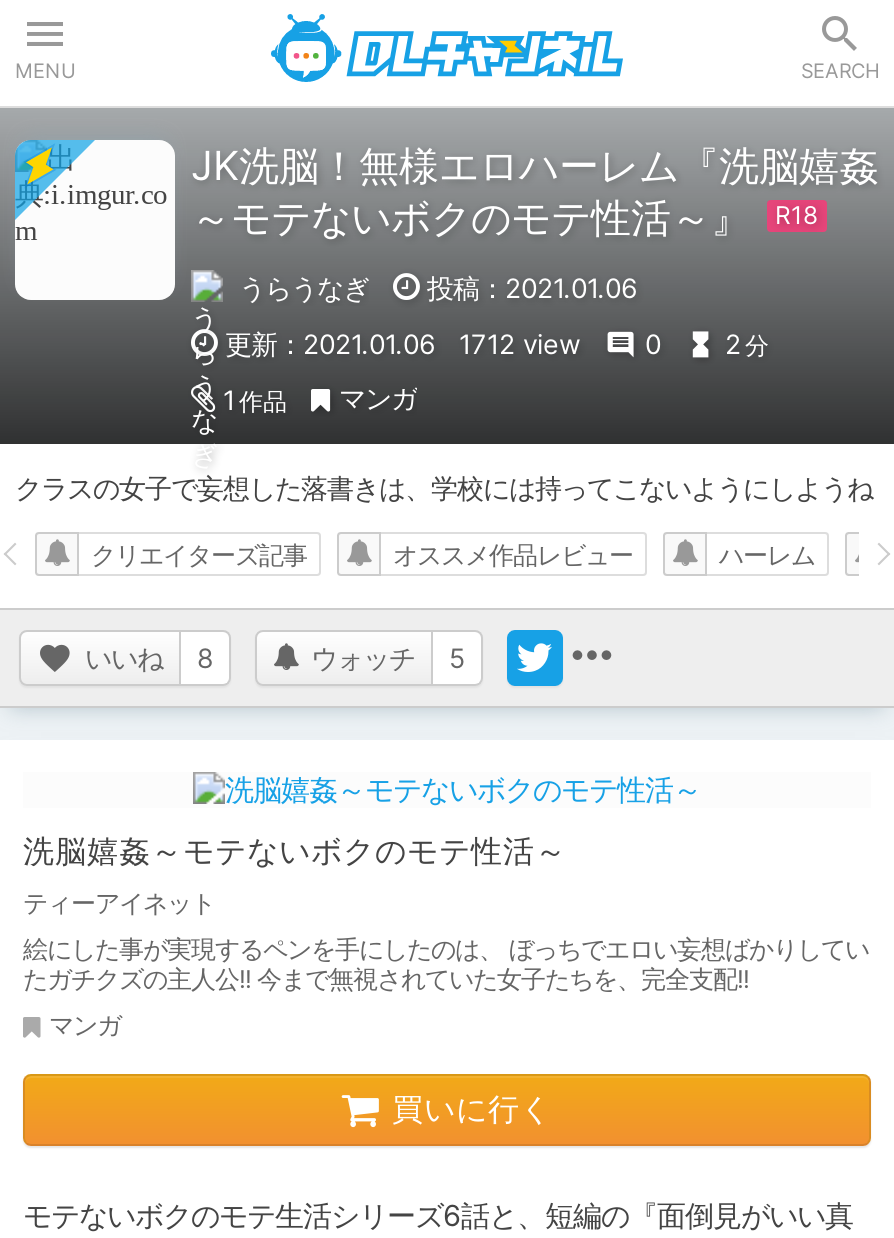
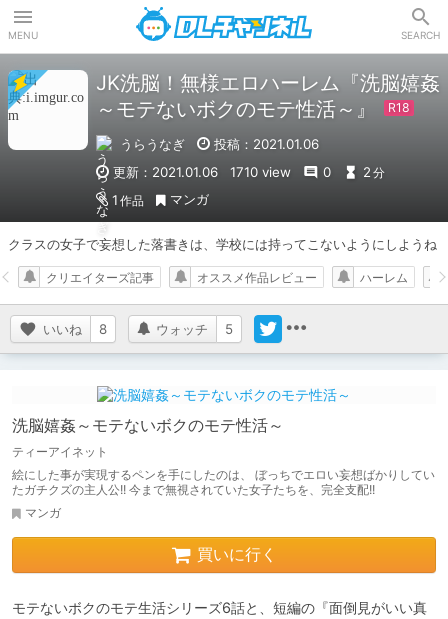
- 更新：2021.01.06 1712 view 0 2 分
+ 更新：2021.01.06 1710 view 0 2 分
